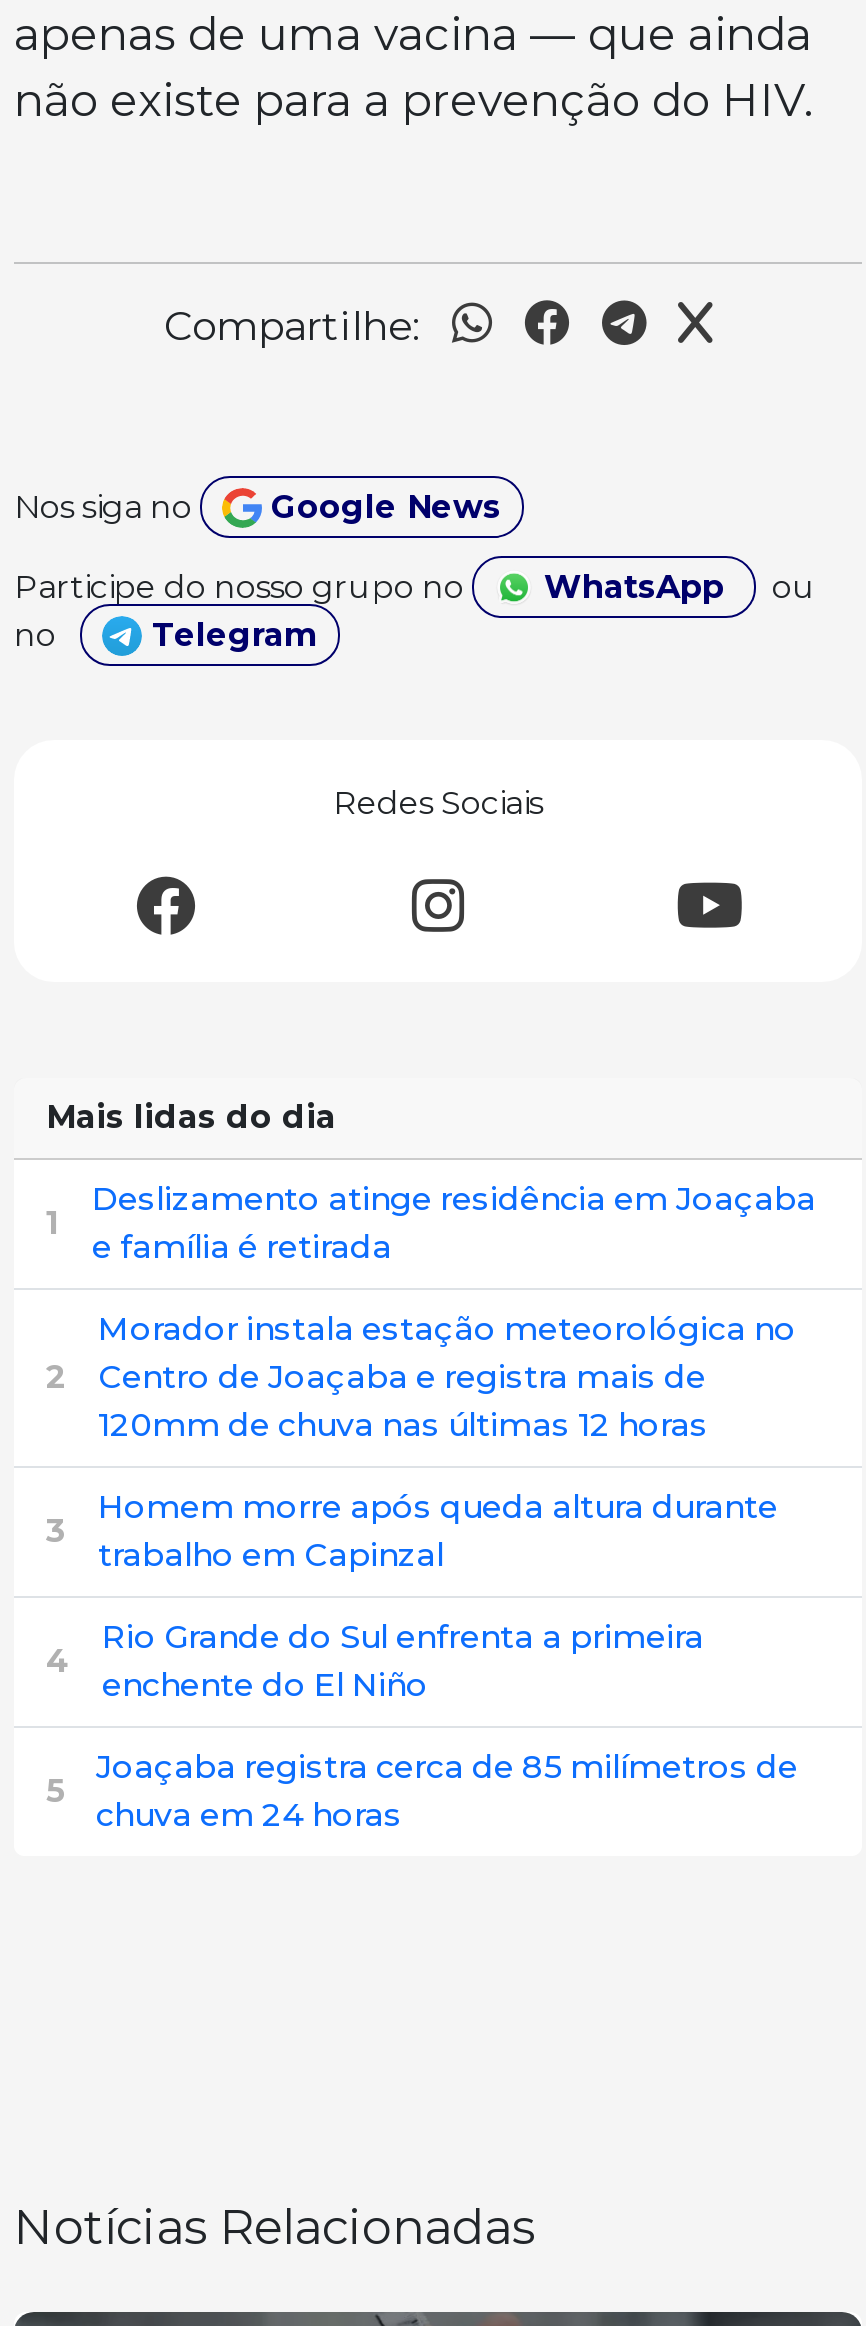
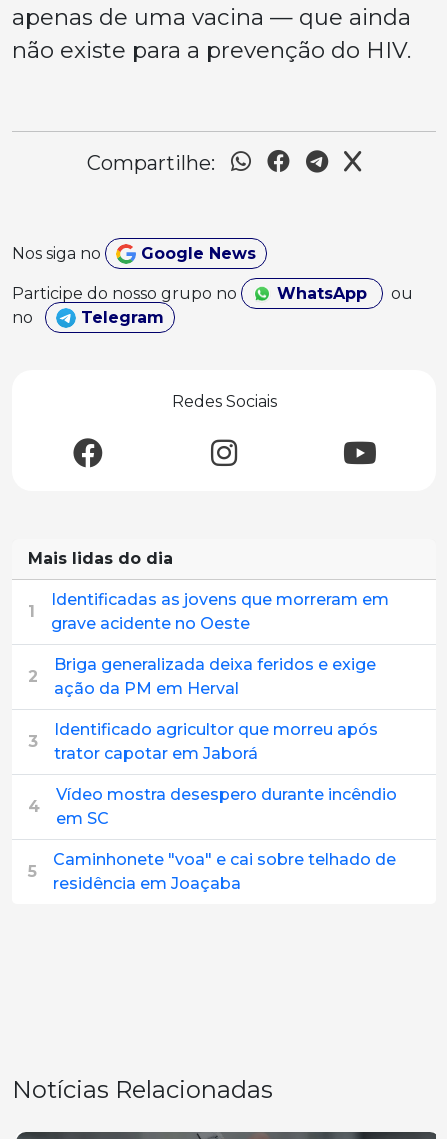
- Deslizamento atinge residência em Joaçaba
- e família é retirada
+ Identificadas as jovens que morreram em
+ grave acidente no Oeste

- Morador instala estação meteorológica no
- Centro de Joaçaba e registra mais de
- 120mm de chuva nas últimas 12 horas
+ Briga generalizada deixa feridos e exige
+ ação da PM em Herval

- Homem morre após queda altura durante
- trabalho em Capinzal
+ Identificado agricultor que morreu após
+ trator capotar em Jaborá

- Rio Grande do Sul enfrenta a primeira
- enchente do El Niño
+ Vídeo mostra desespero durante incêndio
+ em SC

- Joaçaba registra cerca de 85 milímetros de
- chuva em 24 horas
+ Caminhonete "voa" e cai sobre telhado de
+ residência em Joaçaba
